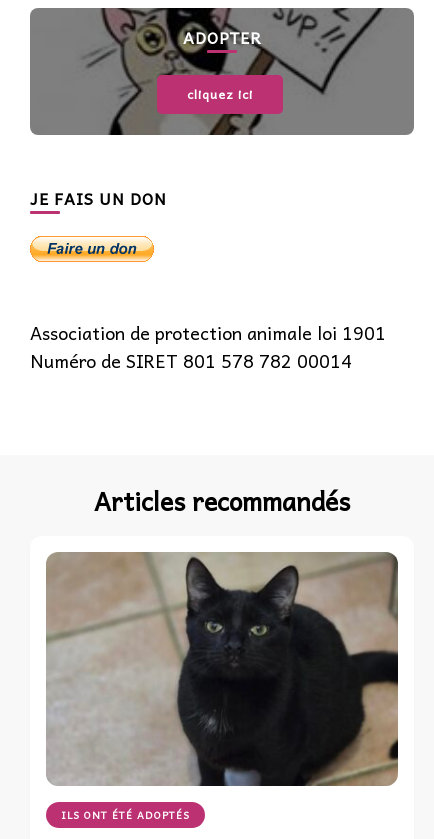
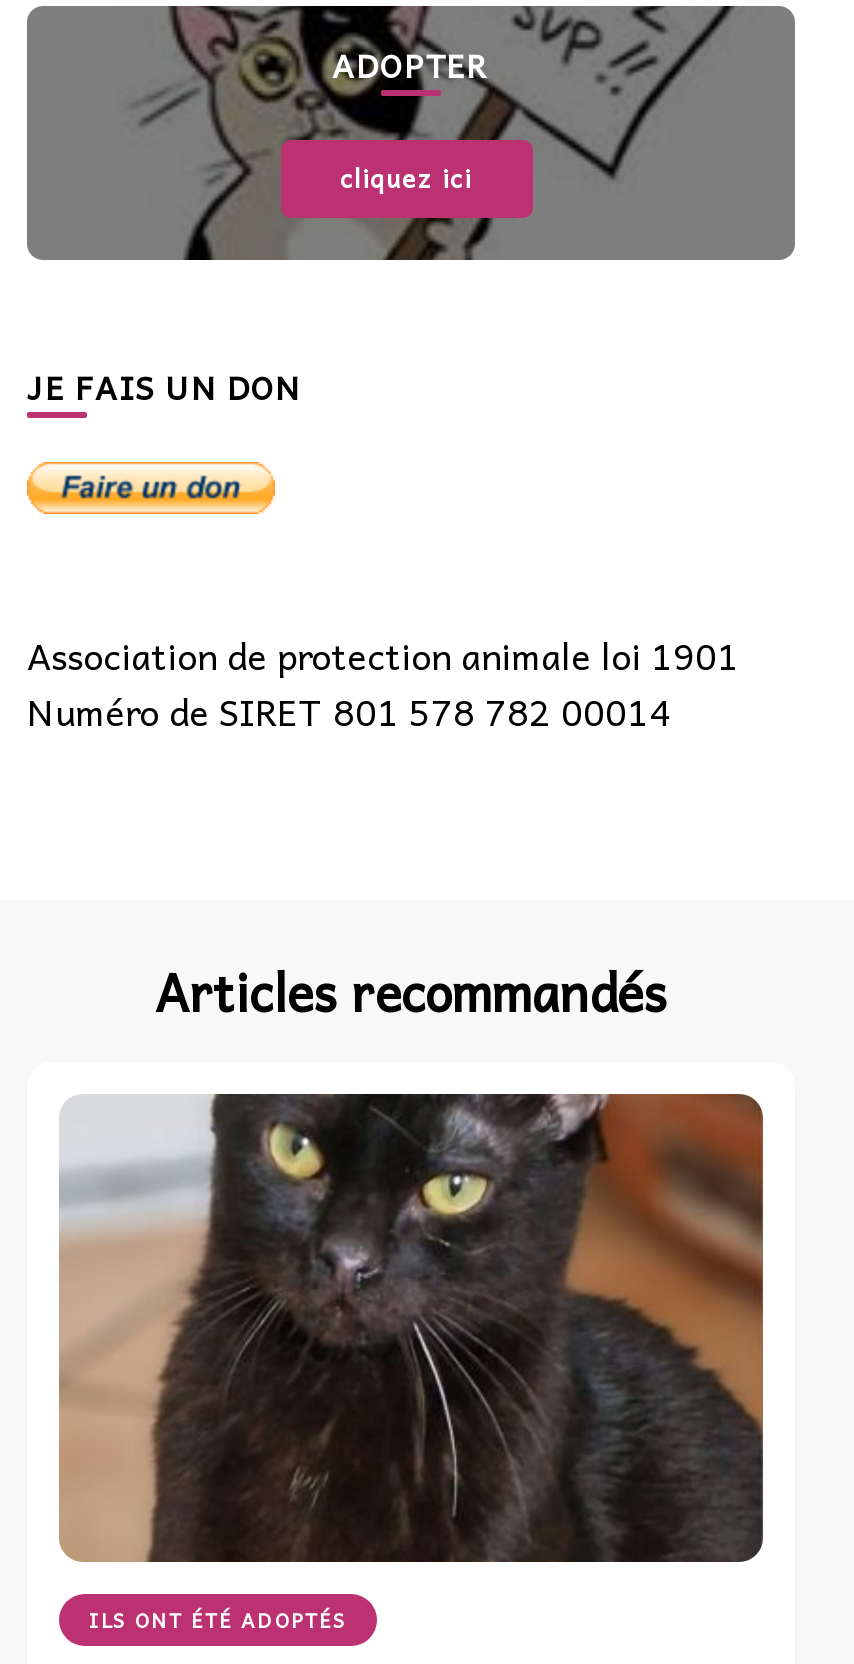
- [image]
+ [image]
